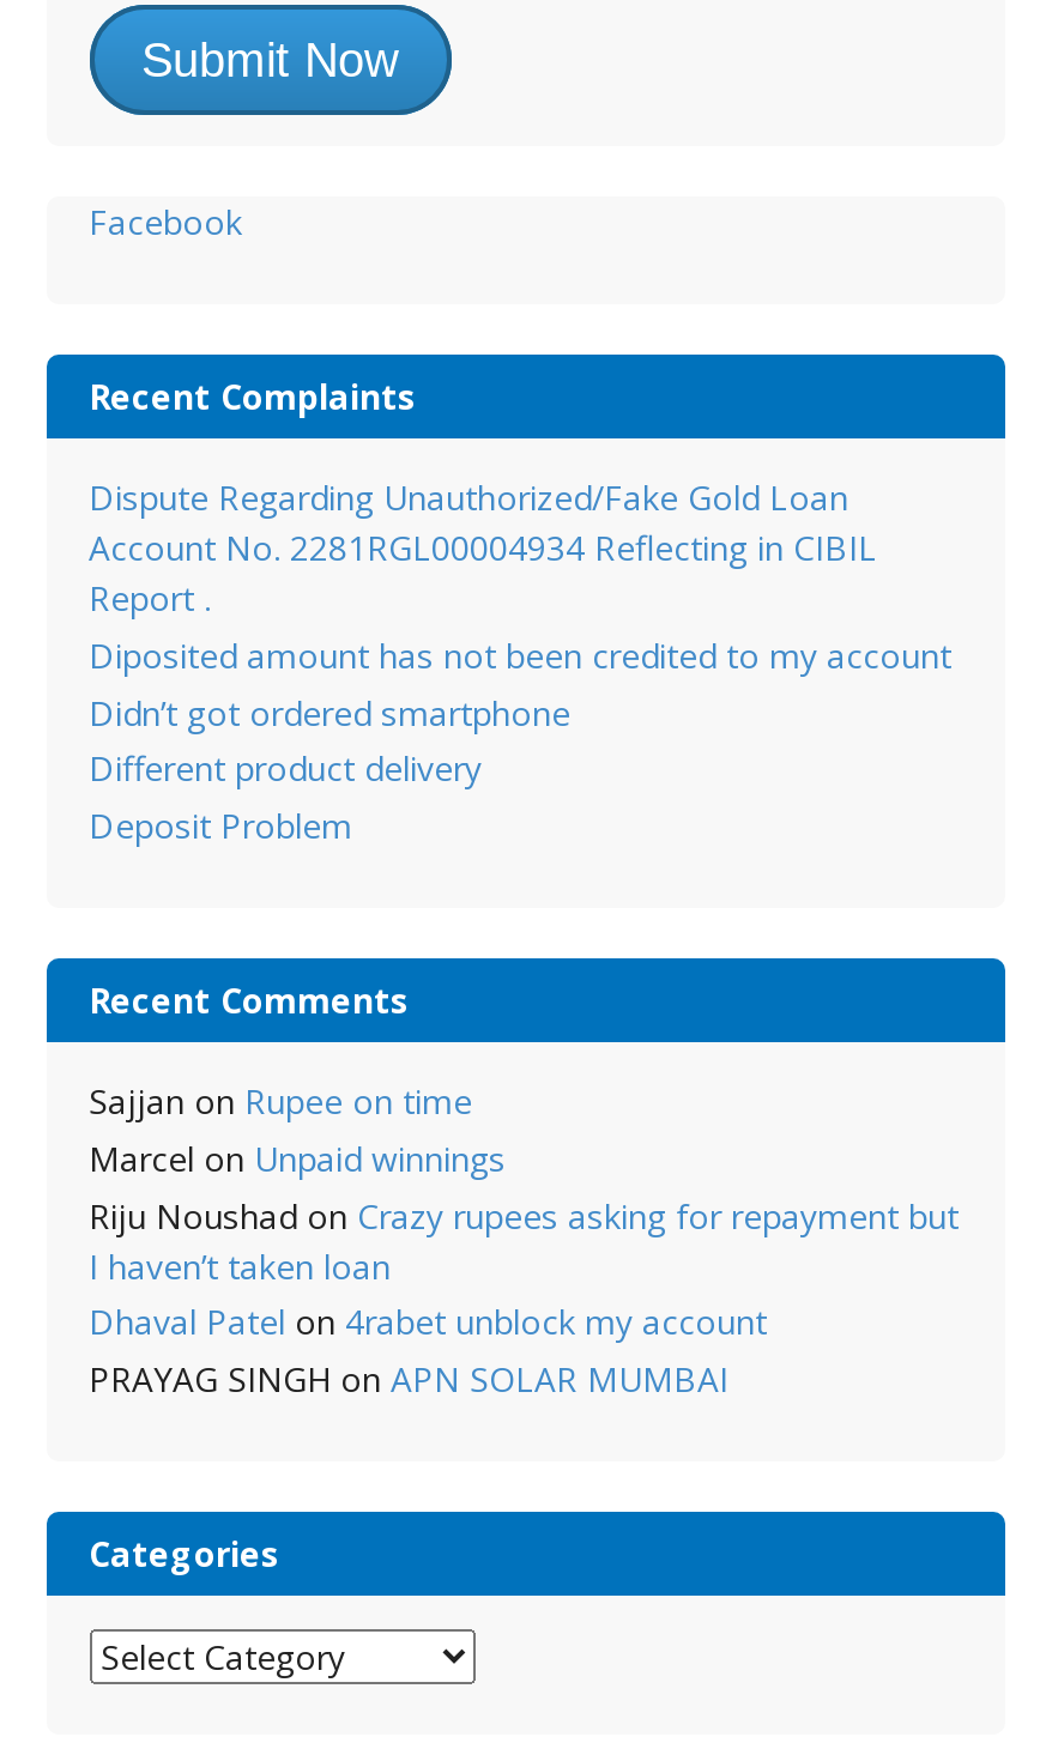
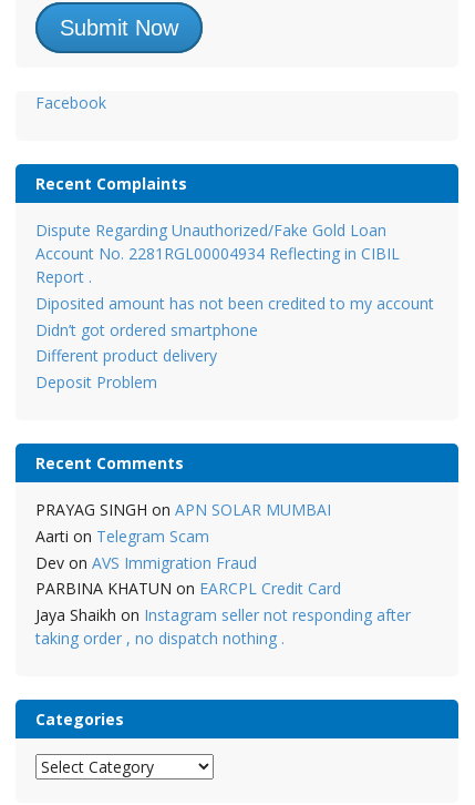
- Sajjan on Rupee on time
- Marcel on Unpaid winnings
- Riju Noushad on Crazy rupees asking for repayment but
- I haven’t taken loan
- Dhaval Patel on 4rabet unblock my account

moved up: PRAYAG SINGH on APN SOLAR MUMBAI

+ Aarti on Telegram Scam
+ Dev on AVS Immigration Fraud
+ PARBINA KHATUN on EARCPL Credit Card
+ Jaya Shaikh on Instagram seller not responding after
+ taking order , no dispatch nothing .
